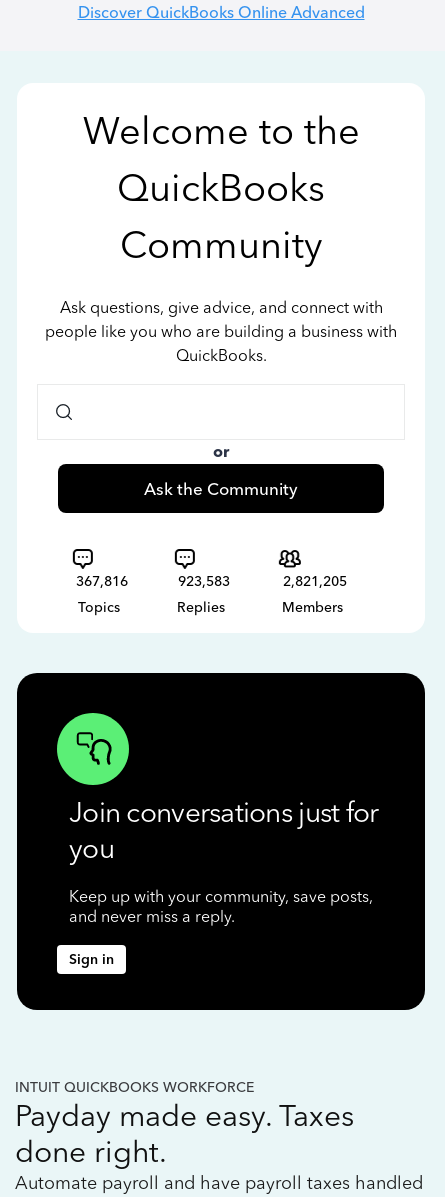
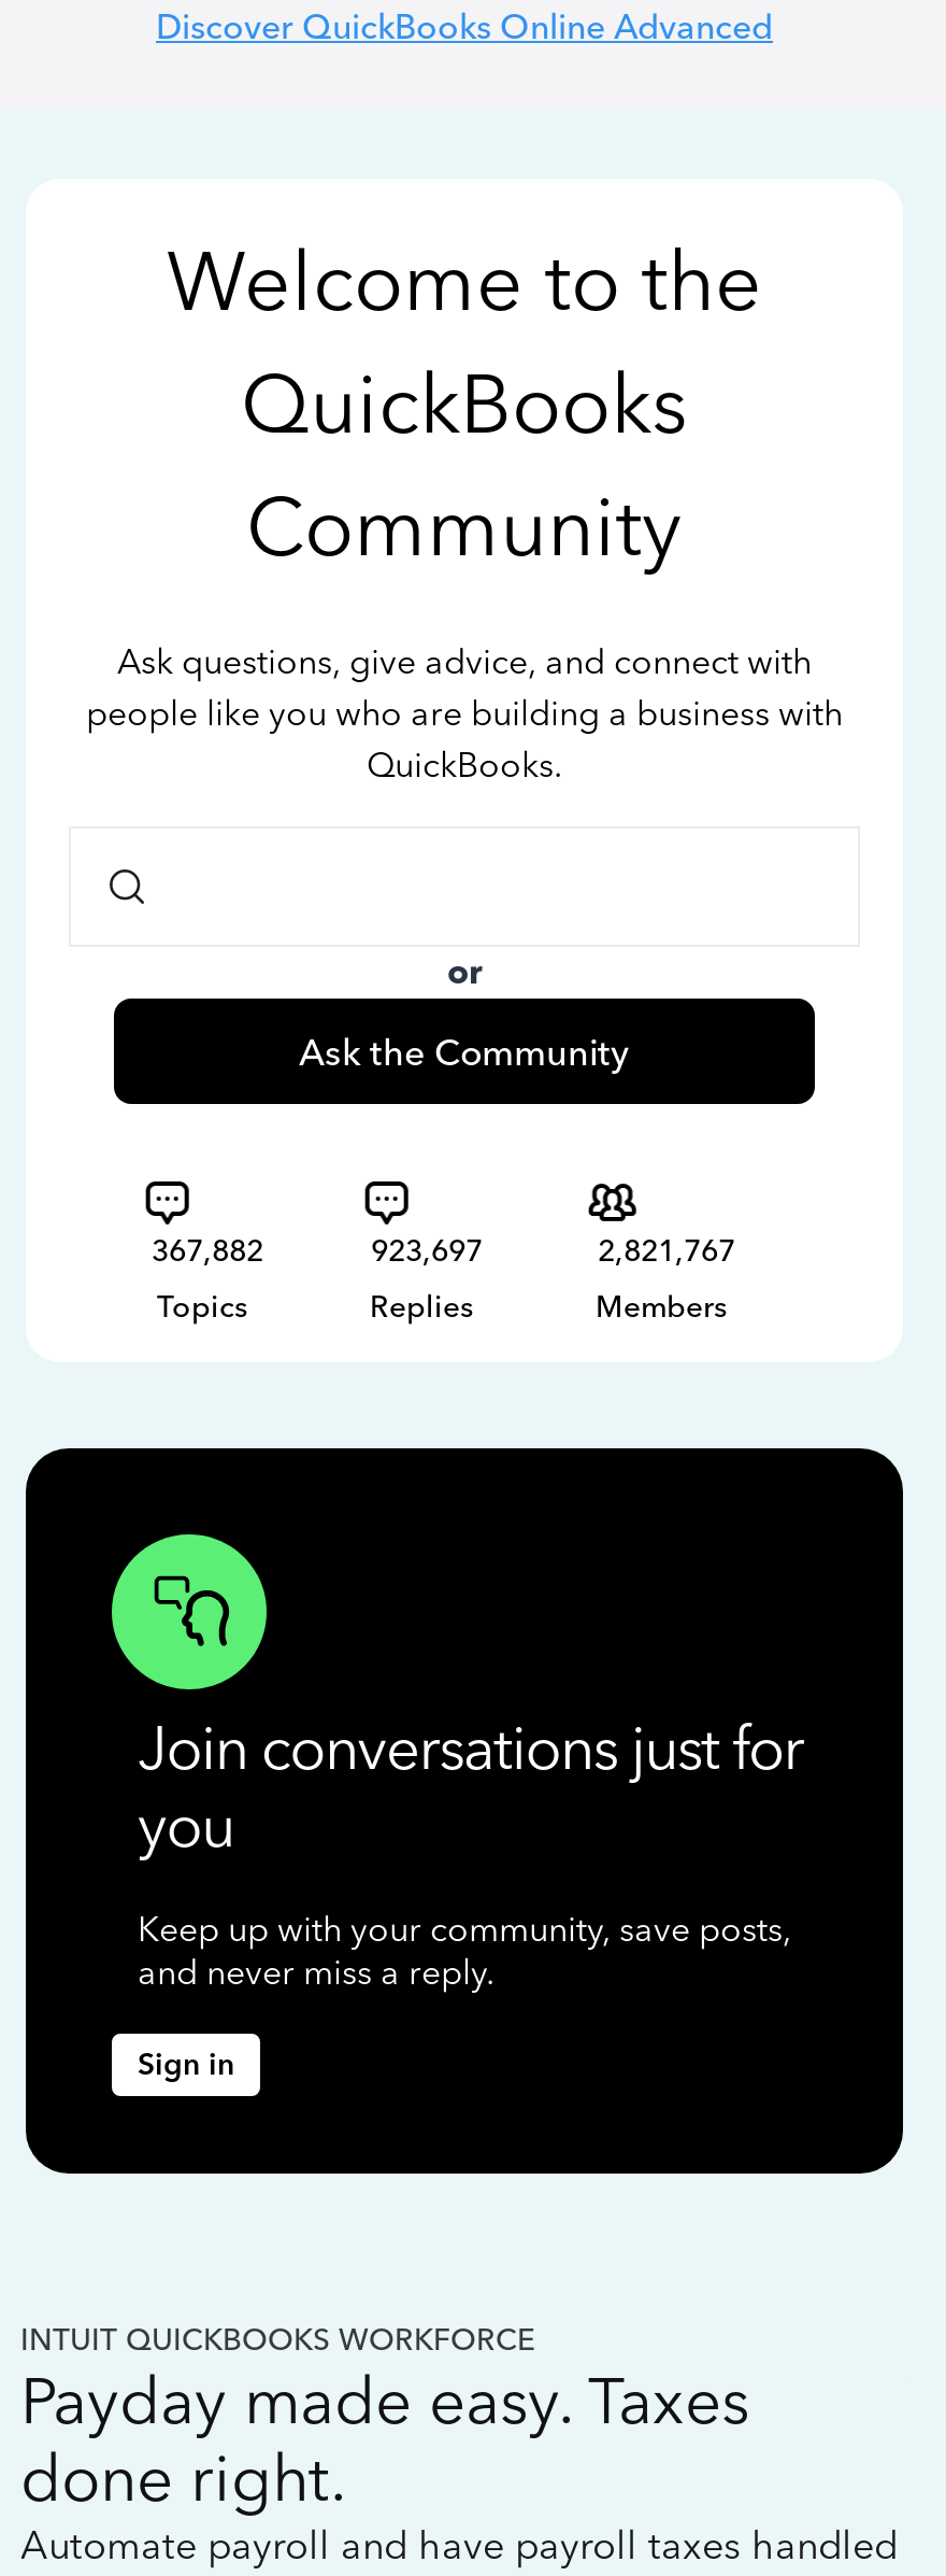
- 367,816
+ 367,882

- 923,583
+ 923,697

- 2,821,205
+ 2,821,767
